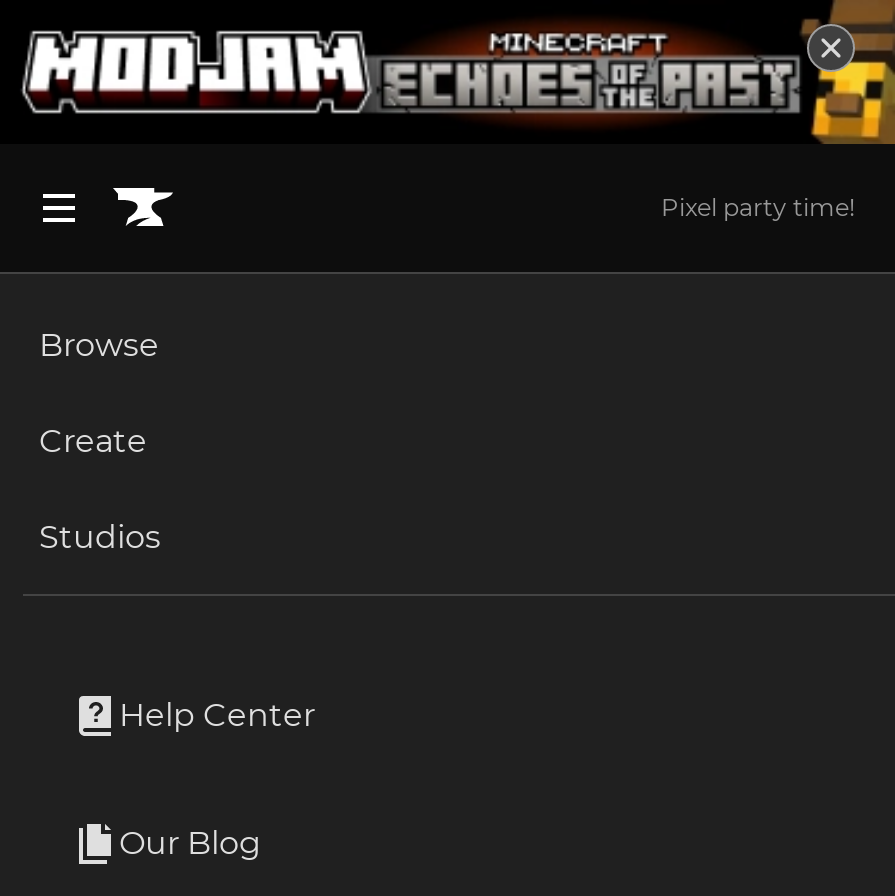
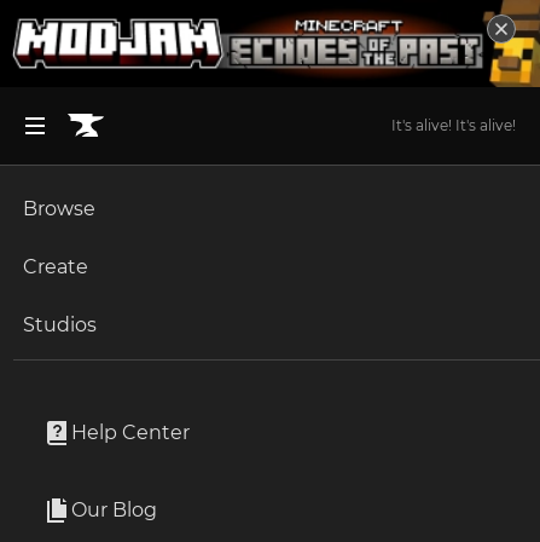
- Pixel party time!
+ It's alive! It's alive!
